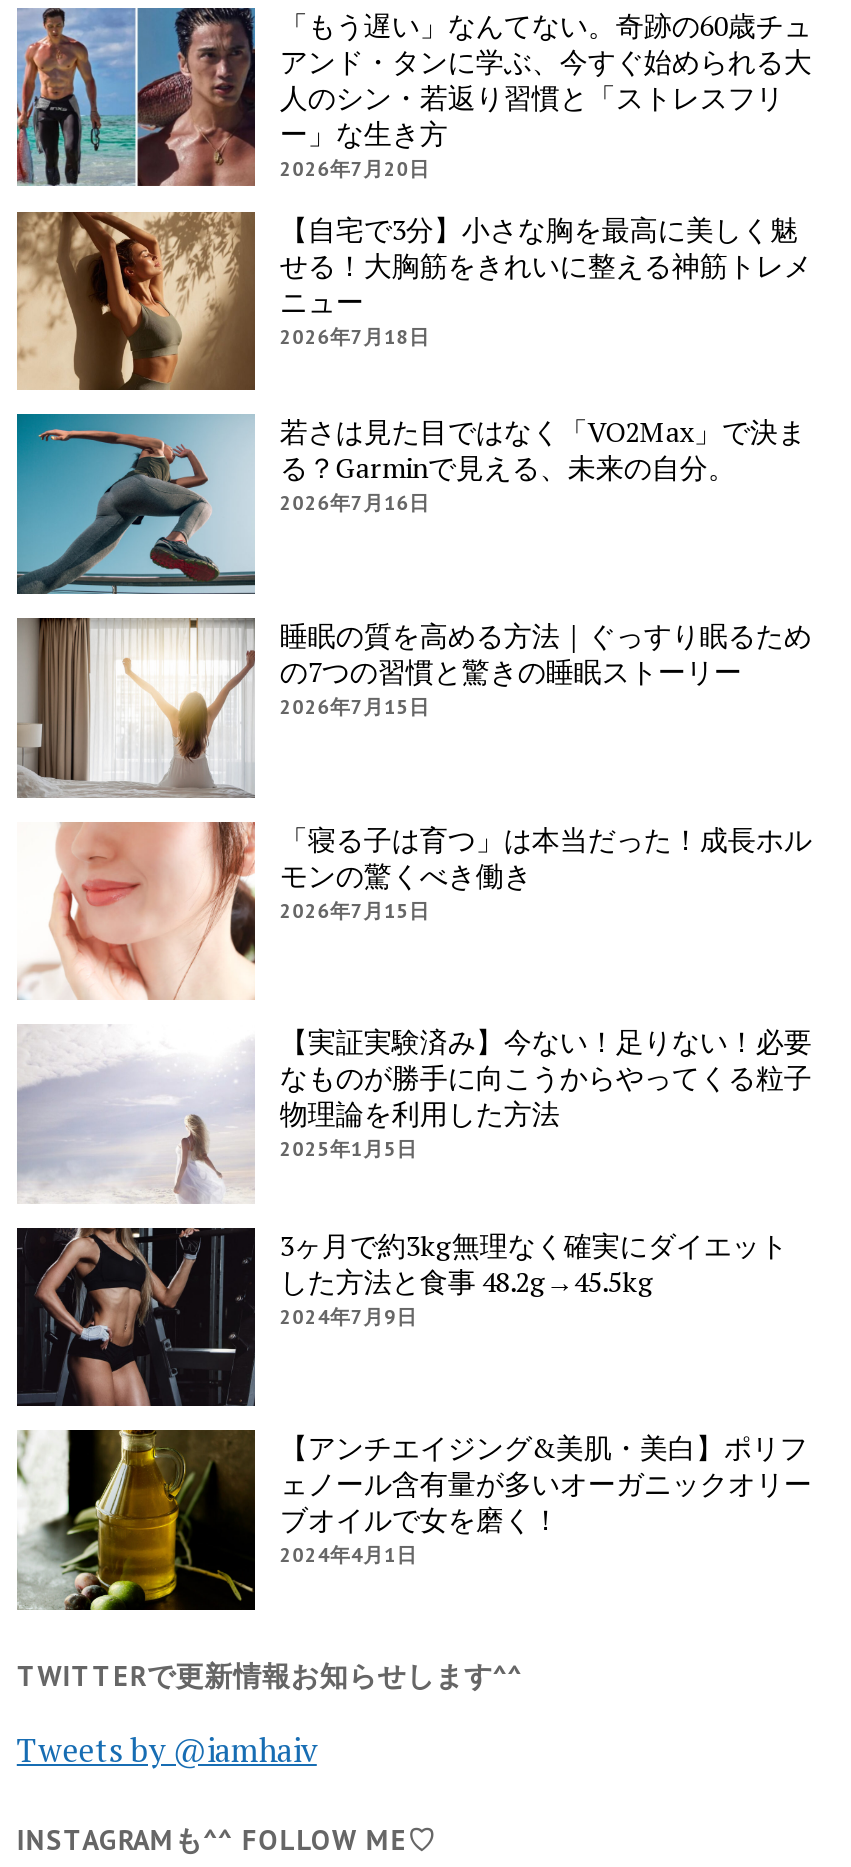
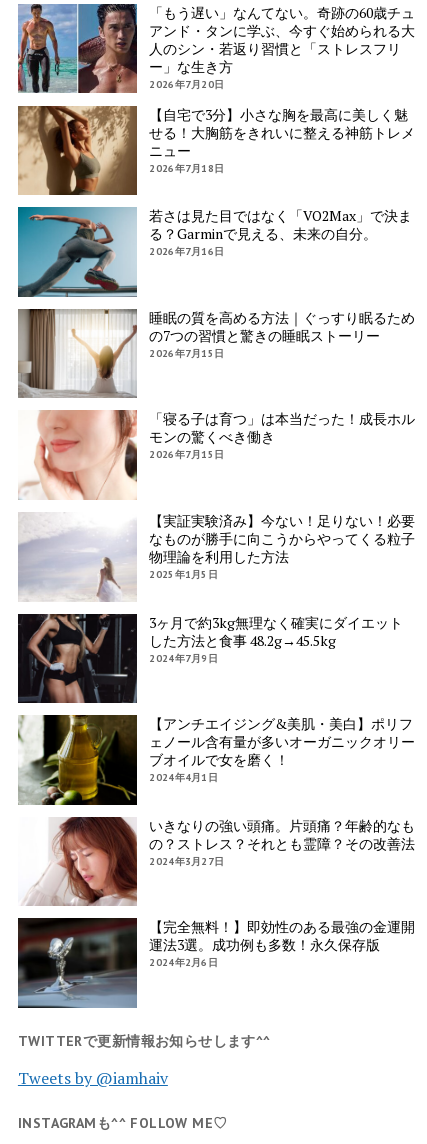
+ [image]
+ 【完全無料！】即効性のある最強の金運開
+ 運法3選。成功例も多数！永久保存版
+ 2024年2月6日

+ [image]
+ いきなりの強い頭痛。片頭痛？年齢的なも
+ の？ストレス？それとも霊障？その改善法
+ 2024年3月27日
